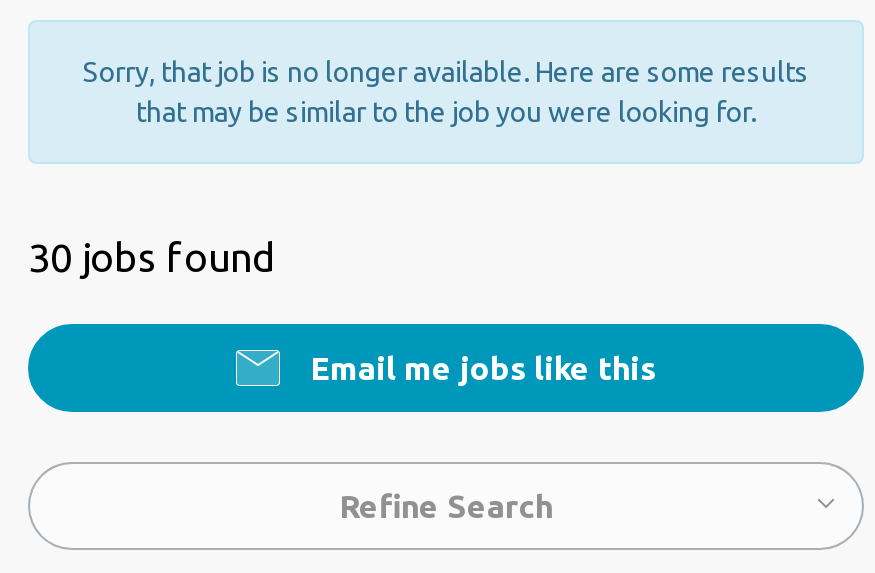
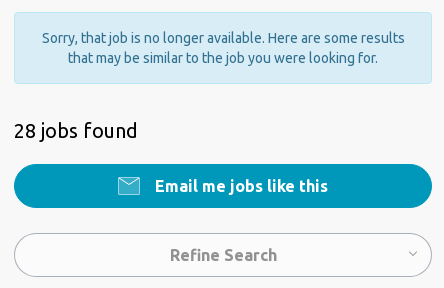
- 30 jobs found
+ 28 jobs found
